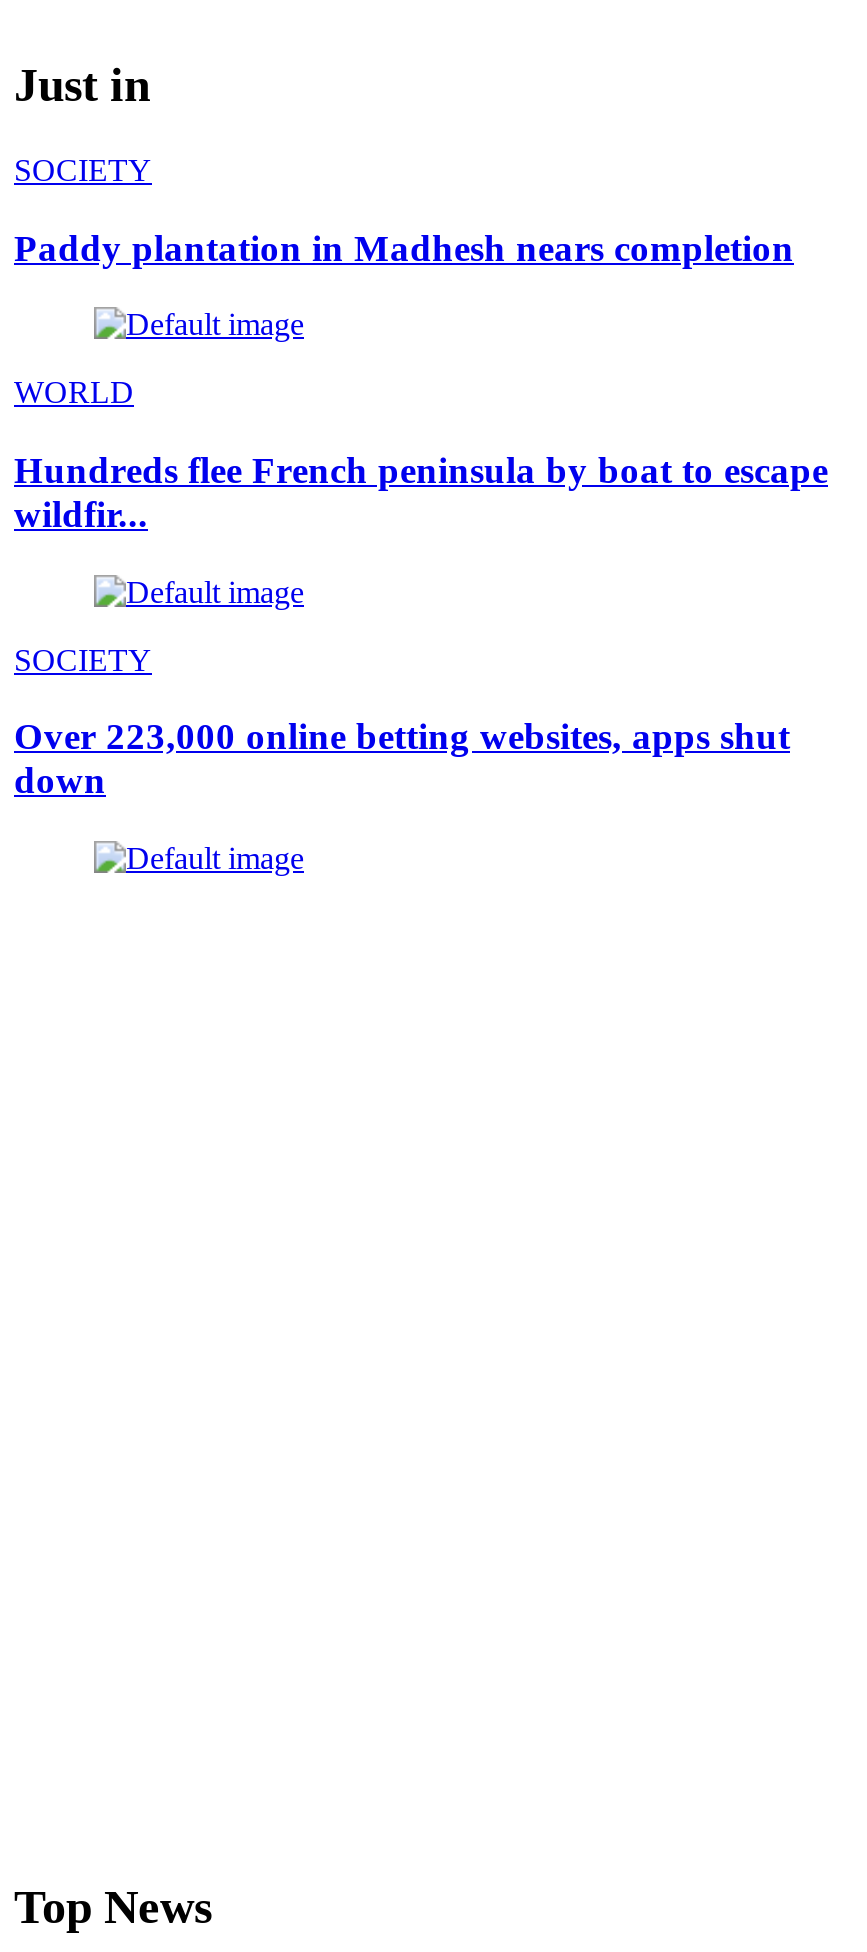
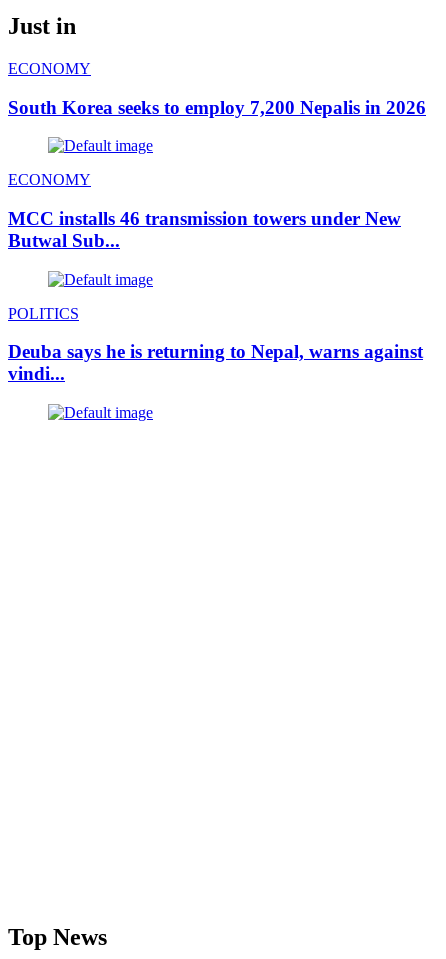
- SOCIETY
+ ECONOMY

- Paddy plantation in Madhesh nears completion
+ South Korea seeks to employ 7,200 Nepalis in 2026

- WORLD
+ ECONOMY

- Hundreds flee French peninsula by boat to escape
- wildfir...
+ MCC installs 46 transmission towers under New
+ Butwal Sub...

- SOCIETY
+ POLITICS

- Over 223,000 online betting websites, apps shut
- down
+ Deuba says he is returning to Nepal, warns against
+ vindi...
